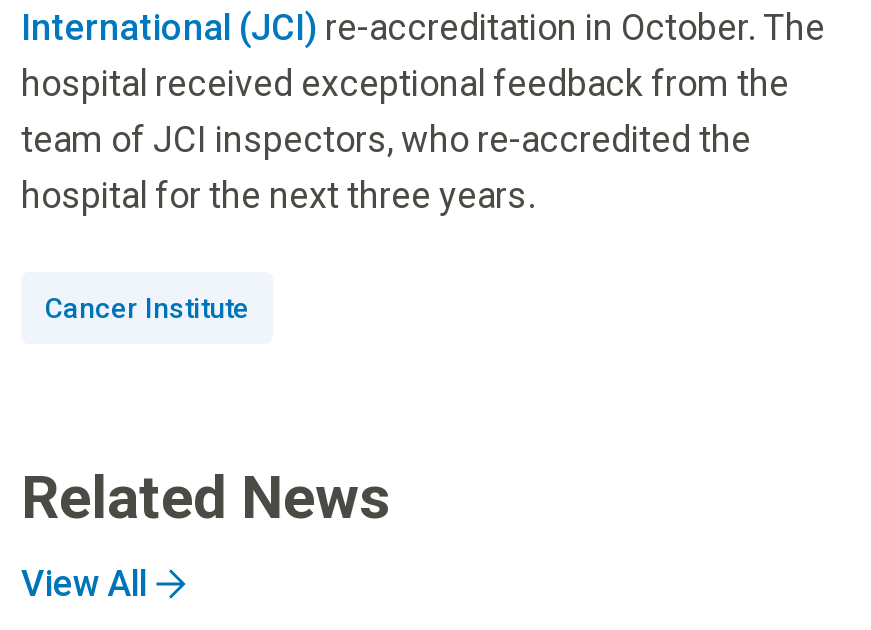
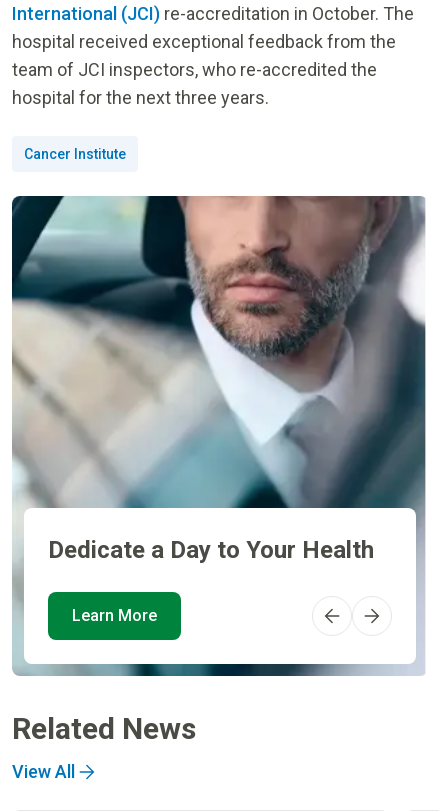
+ [image]
+ Dedicate a Day to Your Health
+ Learn More
